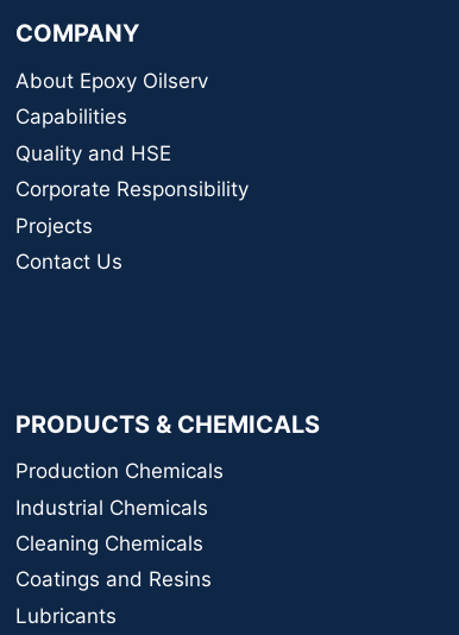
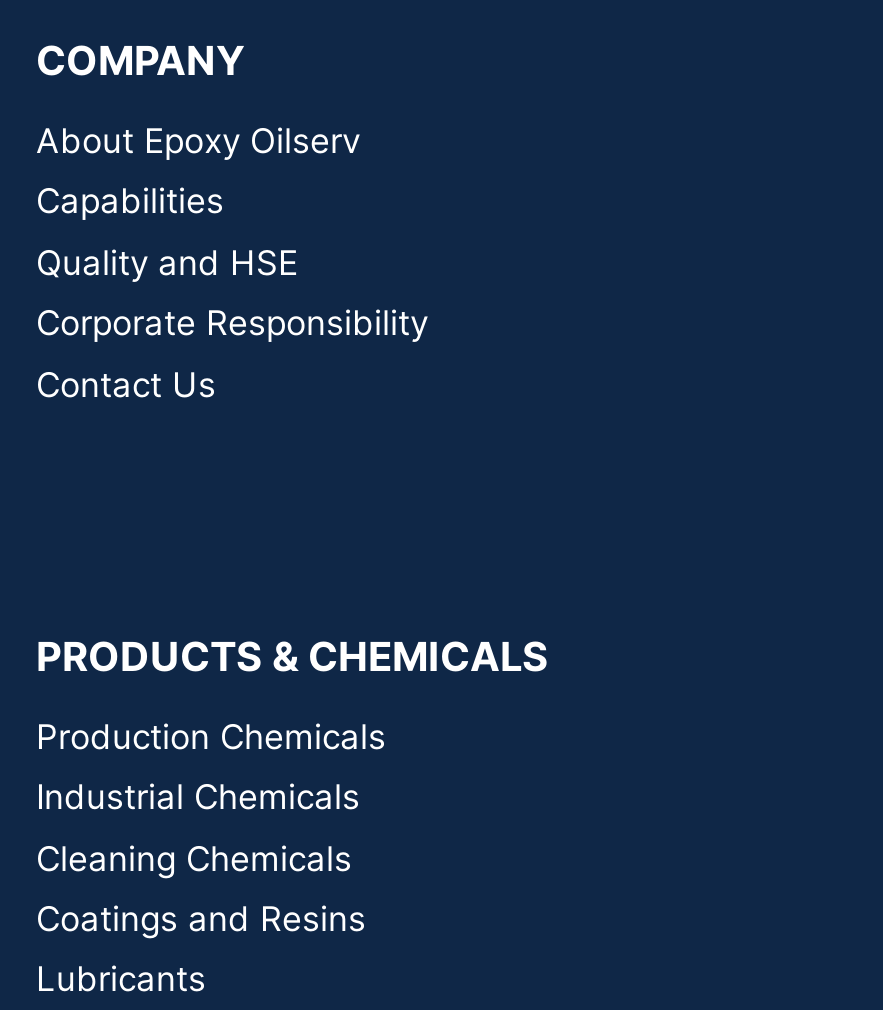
- Projects
